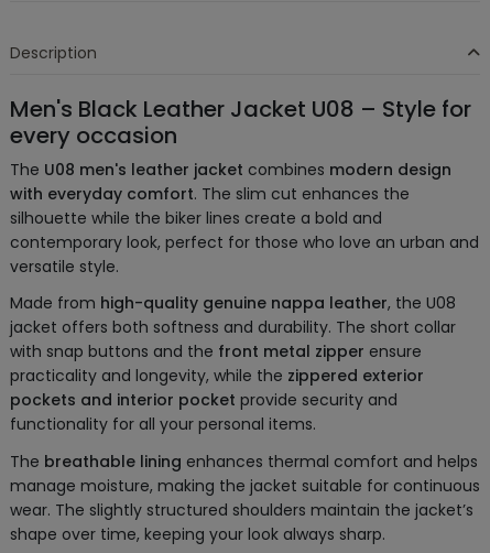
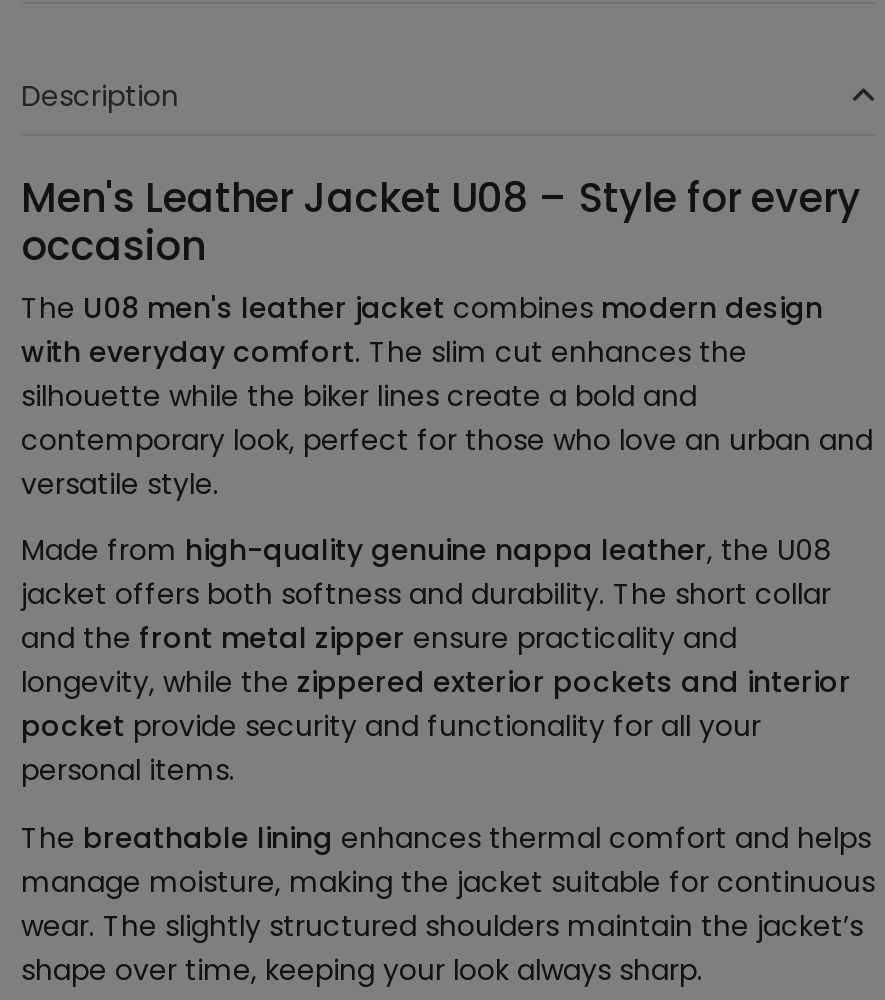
- Men's Black Leather Jacket U08 – Style for
- every occasion
+ Men's Leather Jacket U08 – Style for every
+ occasion

- with snap buttons and the front metal zipper ensure
- practicality and longevity, while the zippered exterior
- pockets and interior pocket provide security and
- functionality for all your personal items.
+ and the front metal zipper ensure practicality and
+ longevity, while the zippered exterior pockets and interior
+ pocket provide security and functionality for all your
+ personal items.
